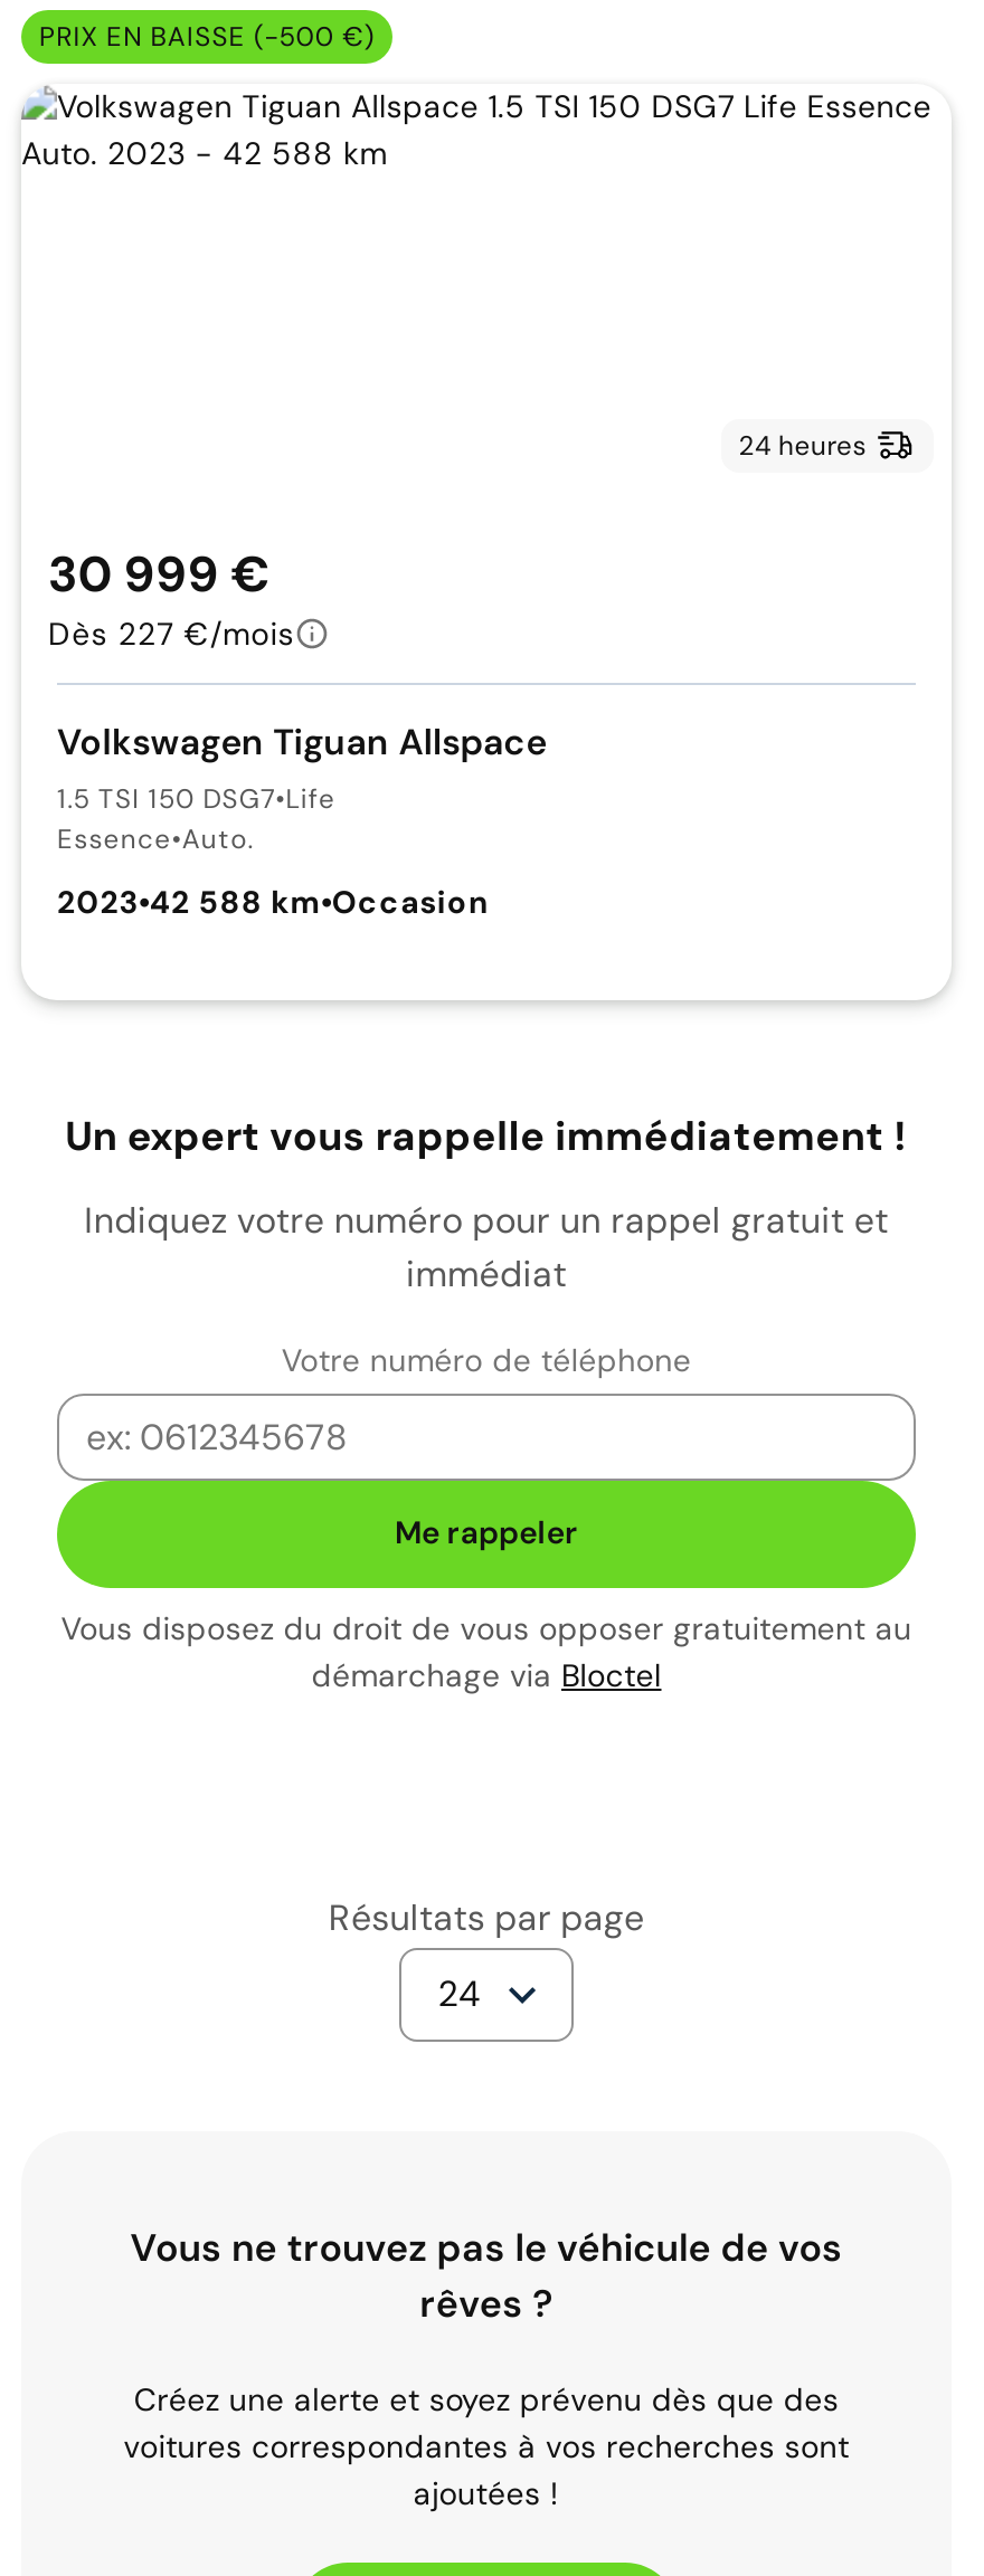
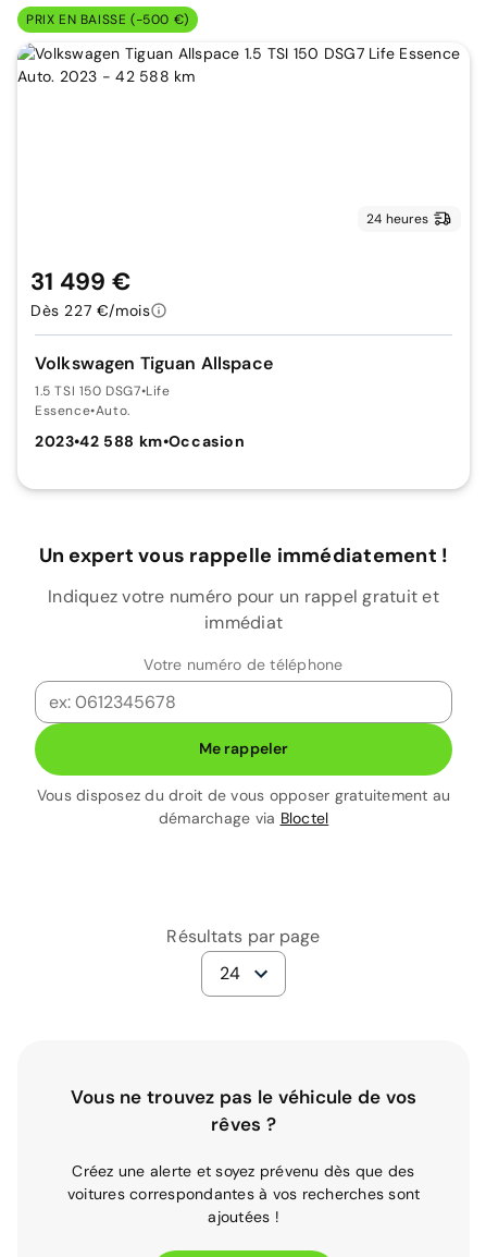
- 30 999 €
+ 31 499 €
